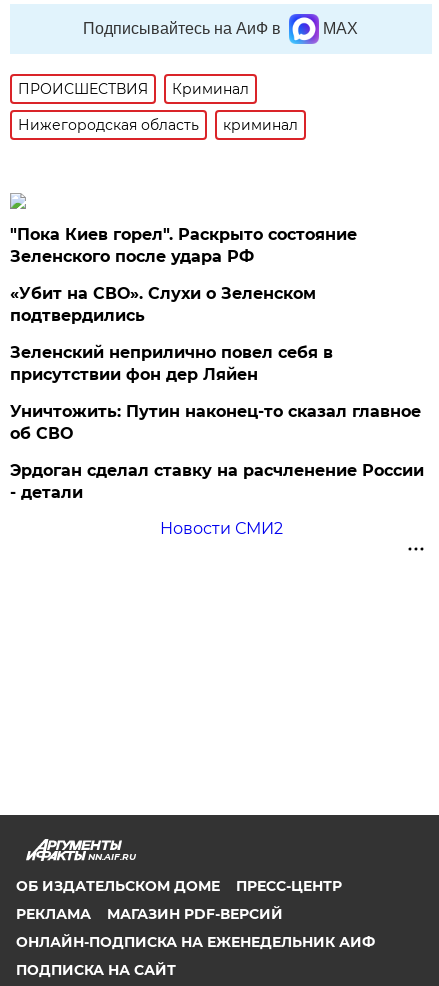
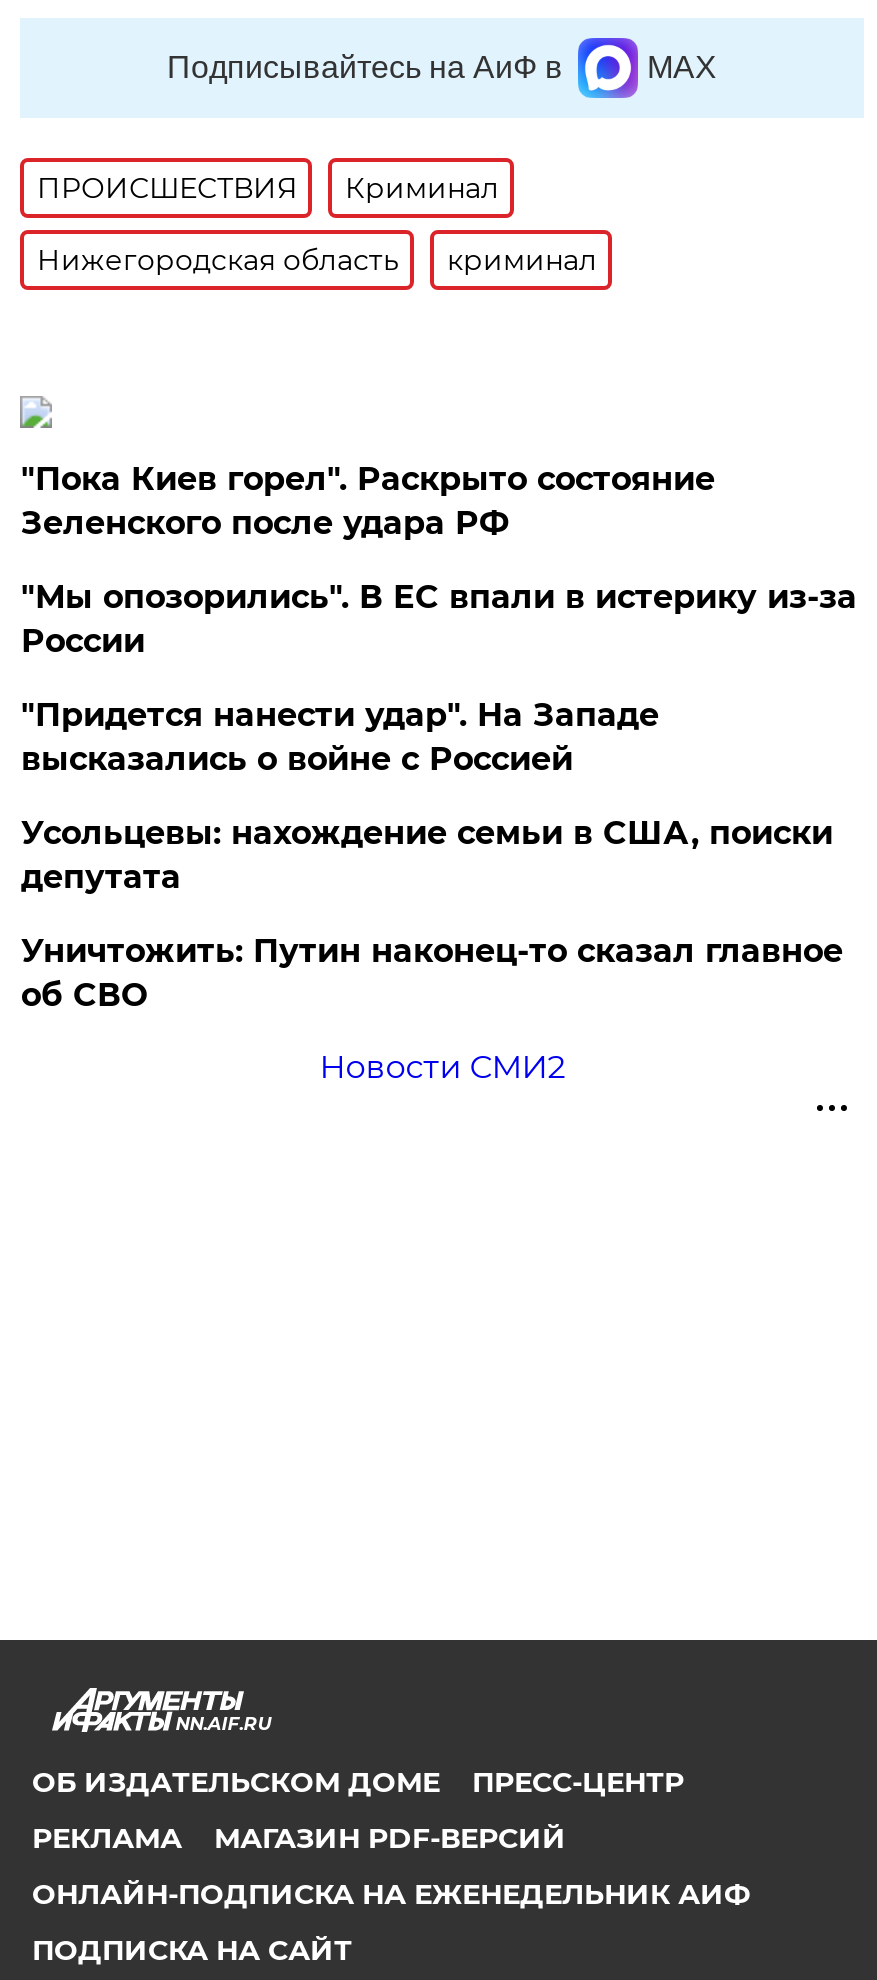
- «Убит на СВО». Слухи о Зеленском
- подтвердились
- Зеленский неприлично повел cебя в
- присутствии фон дер Ляйен
+ "Мы опозорились". В ЕС впали в истерику из-за
+ России
+ "Придется нанести удар". На Западе
+ высказались о войне с Россией
+ Усольцевы: нахождение семьи в США, поиски
+ депутата

moved down: Уничтожить: Путин наконец-то сказал главное | об СВО

- Эрдоган сделал ставку на расчленение России
- - детали
